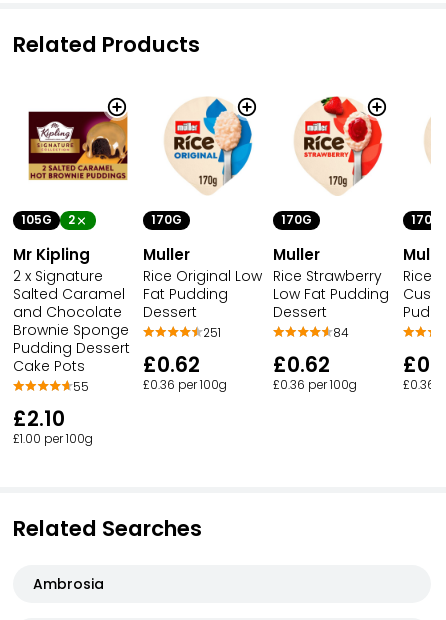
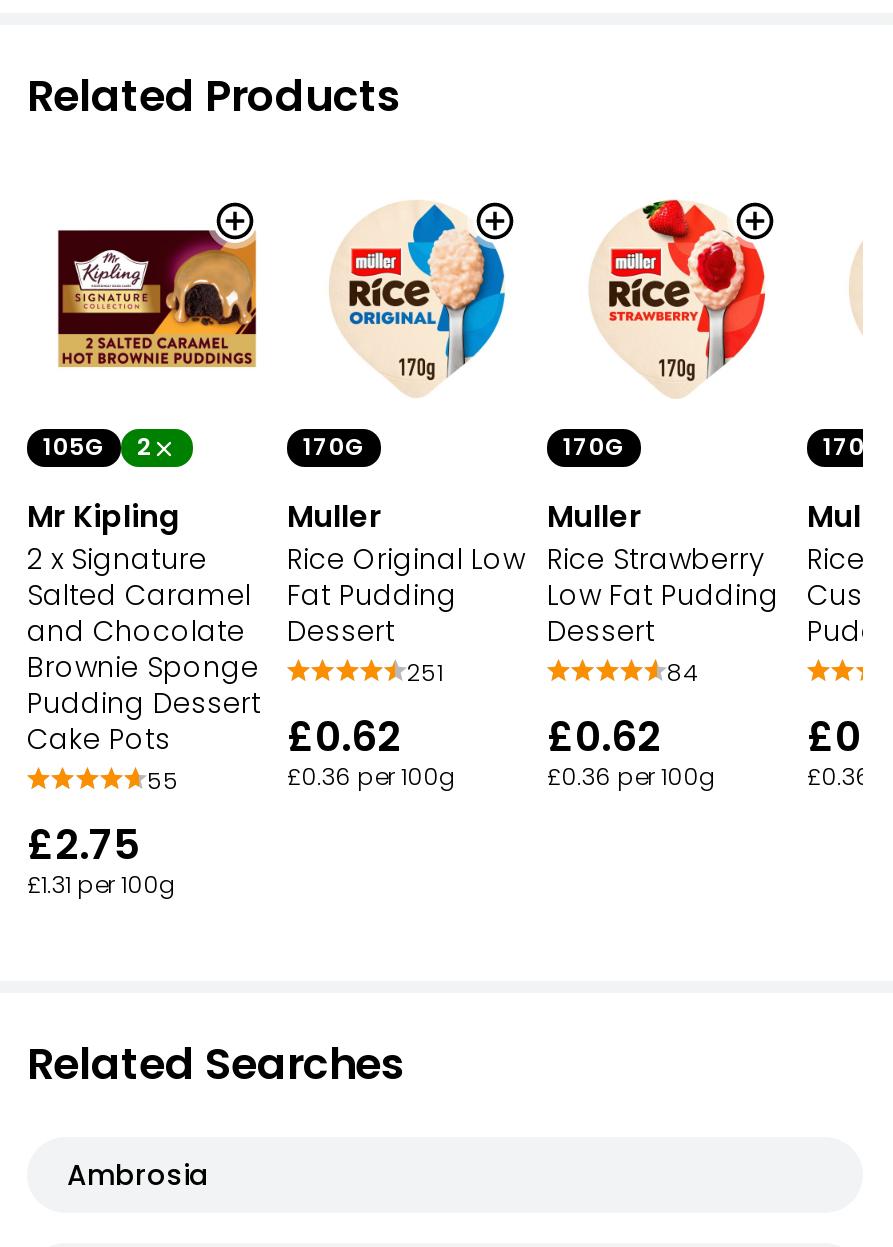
- £2.10
+ £2.75

- £1.00 per 100g
+ £1.31 per 100g
